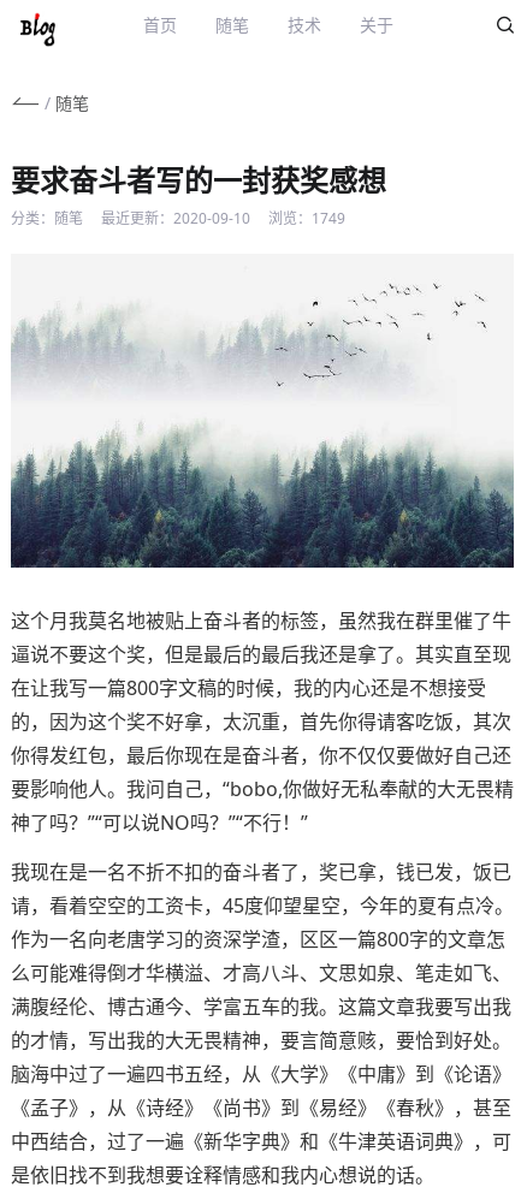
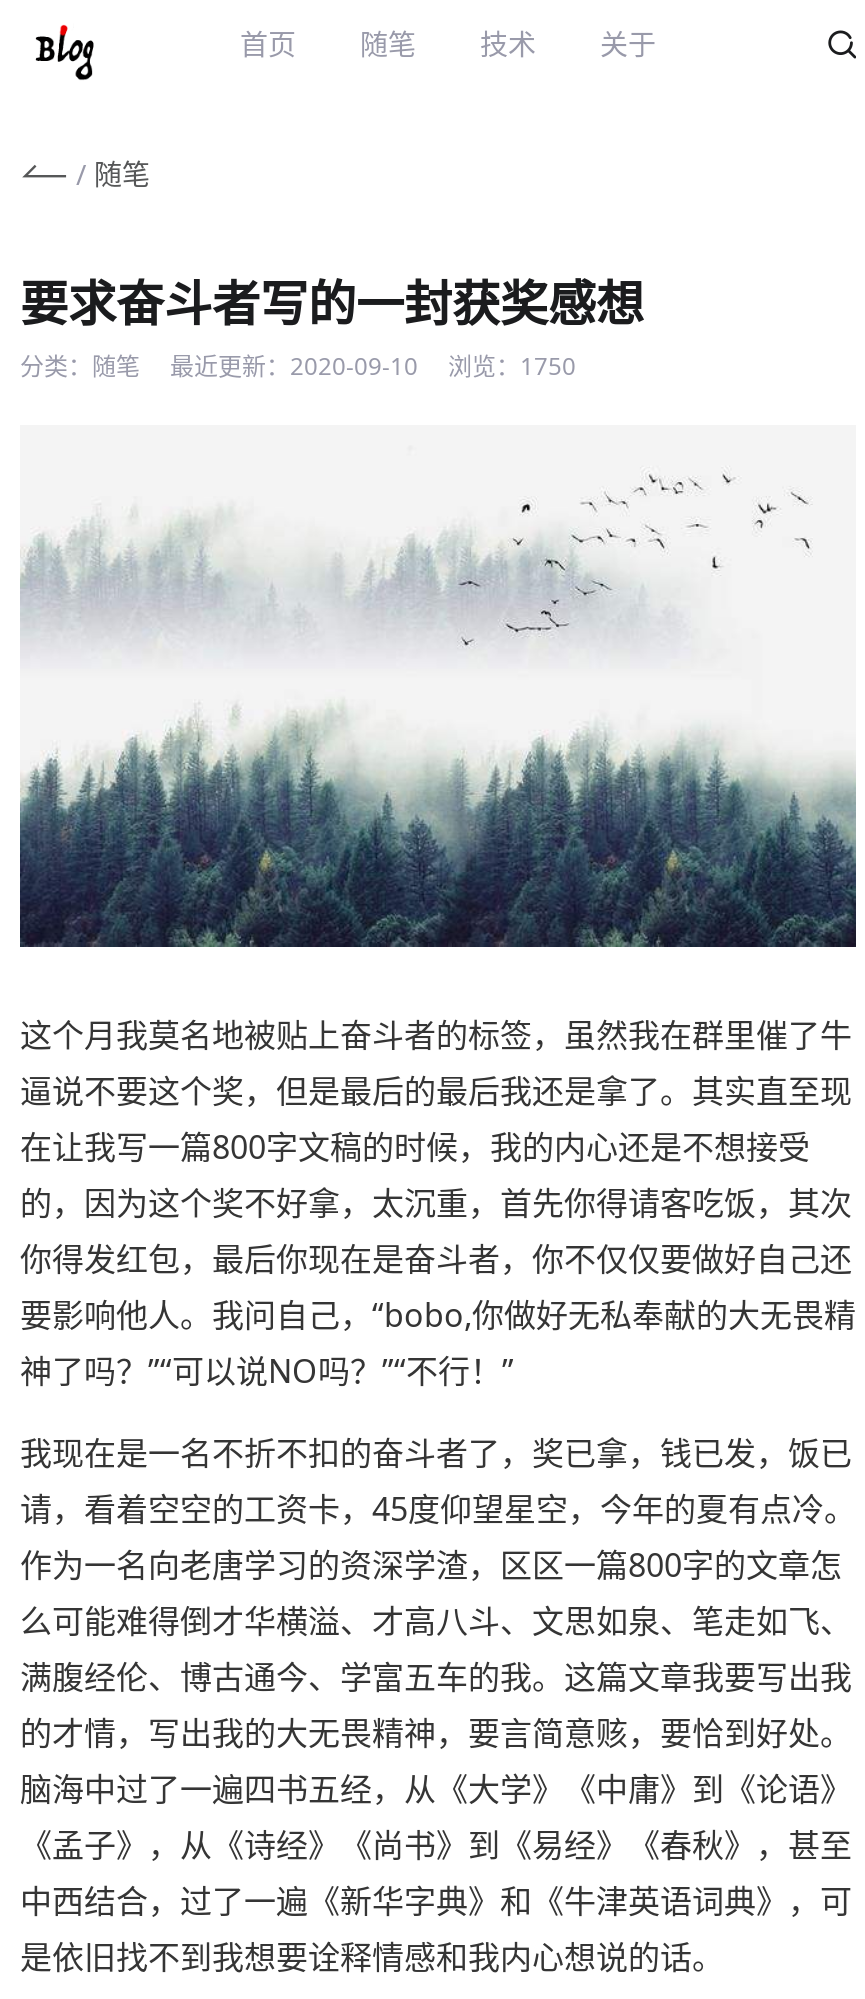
- 分类：随笔 最近更新：2020-09-10 浏览：1749
+ 分类：随笔 最近更新：2020-09-10 浏览：1750
